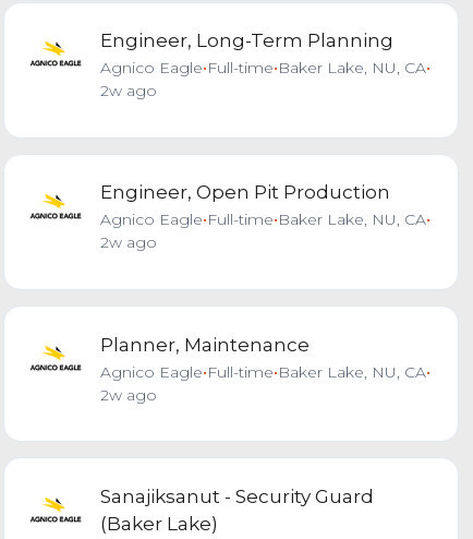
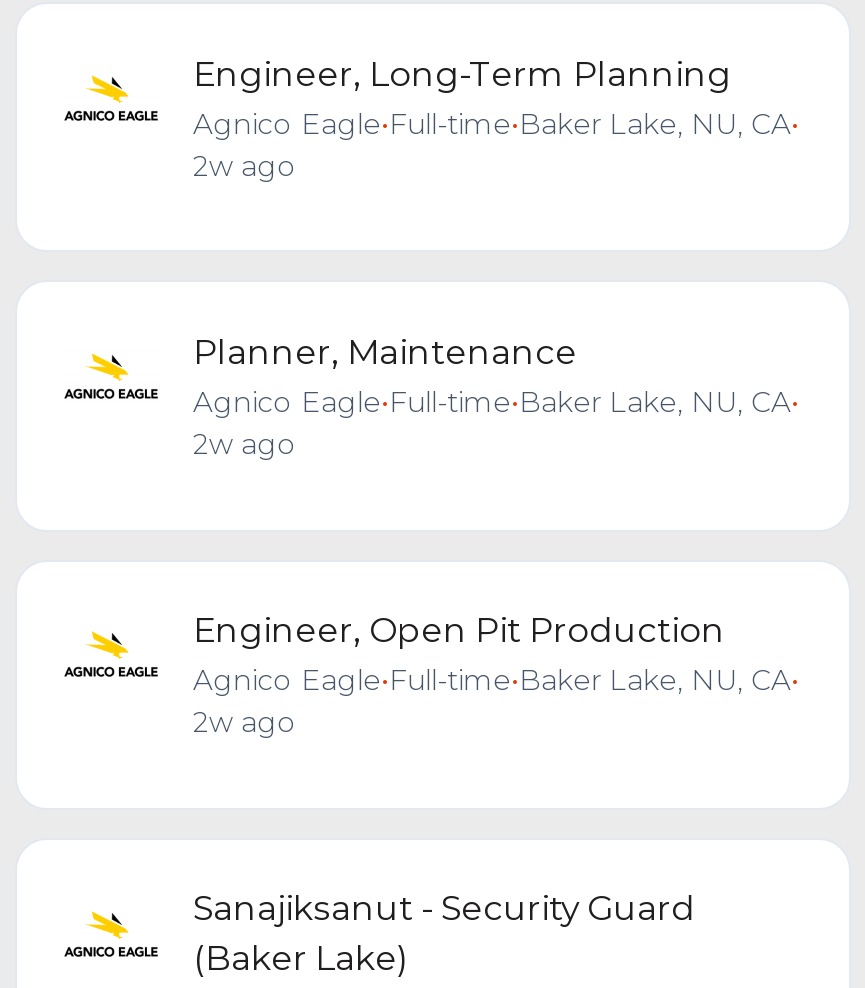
moved down: Engineer, Open Pit Production

moved up: Planner, Maintenance
